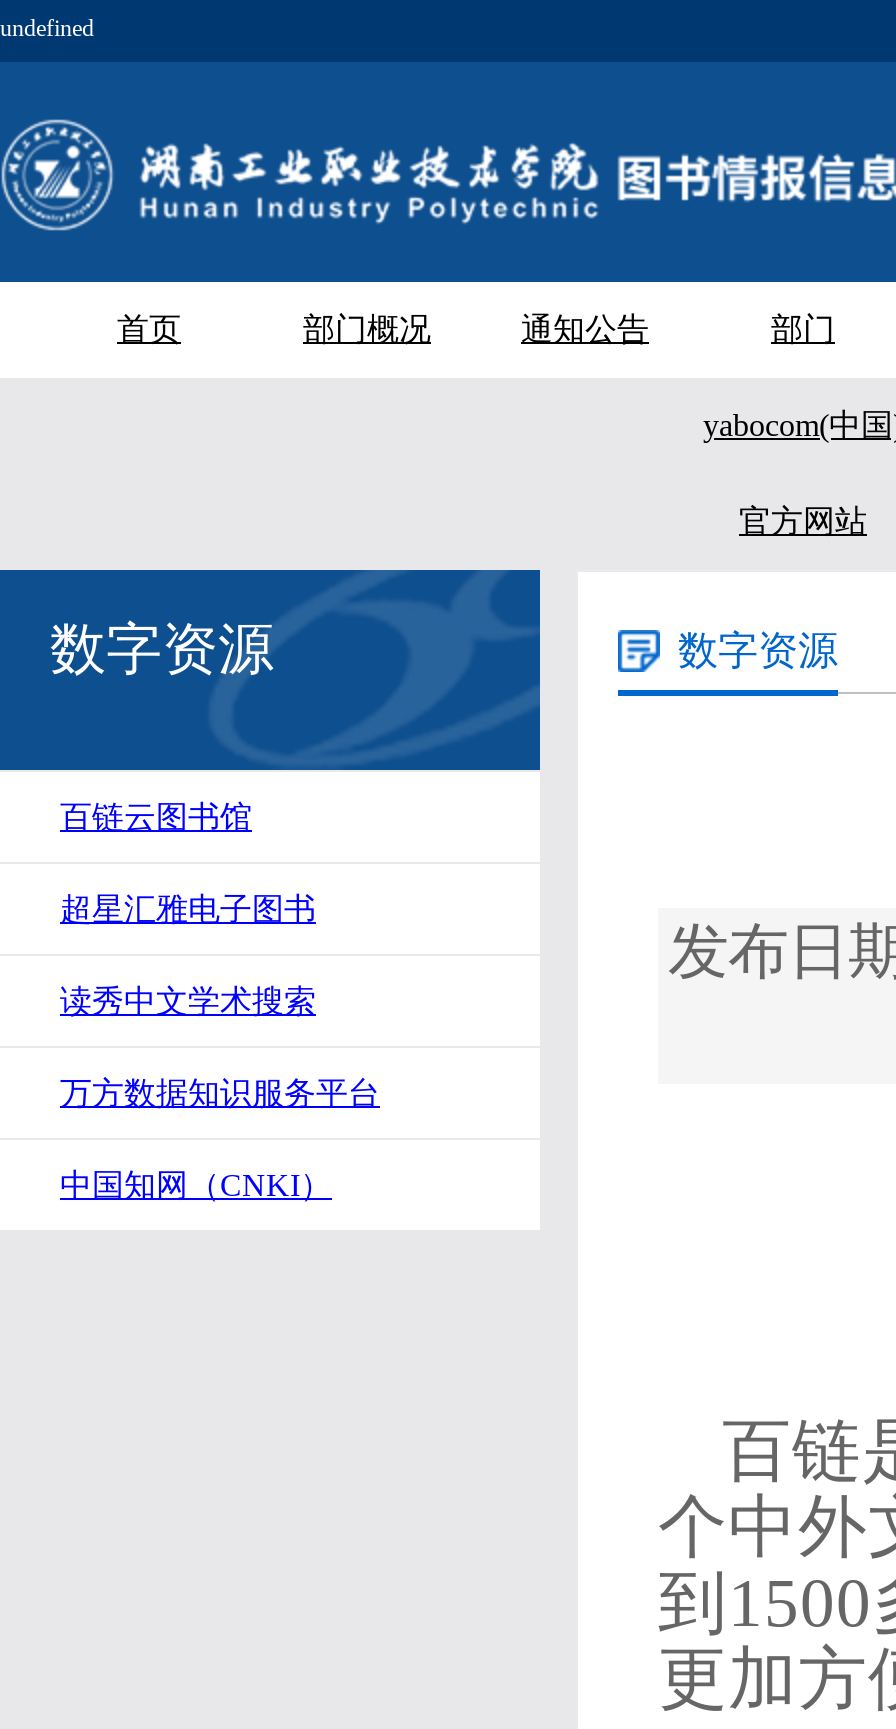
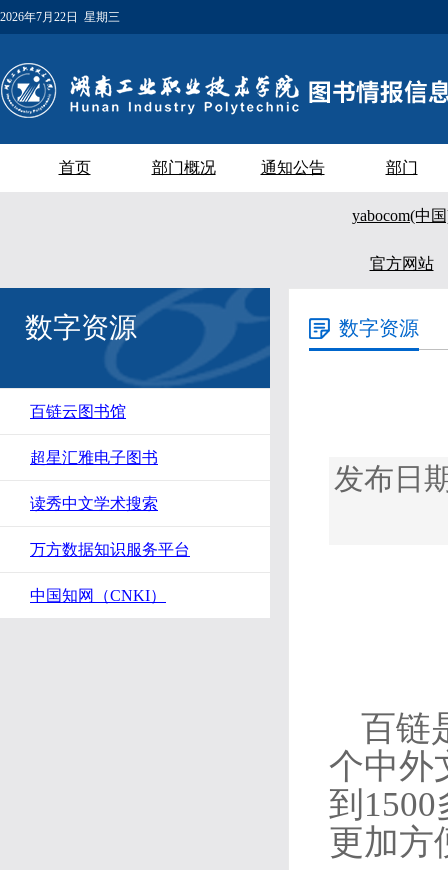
- undefined
+ 2026年7月22日 星期三
